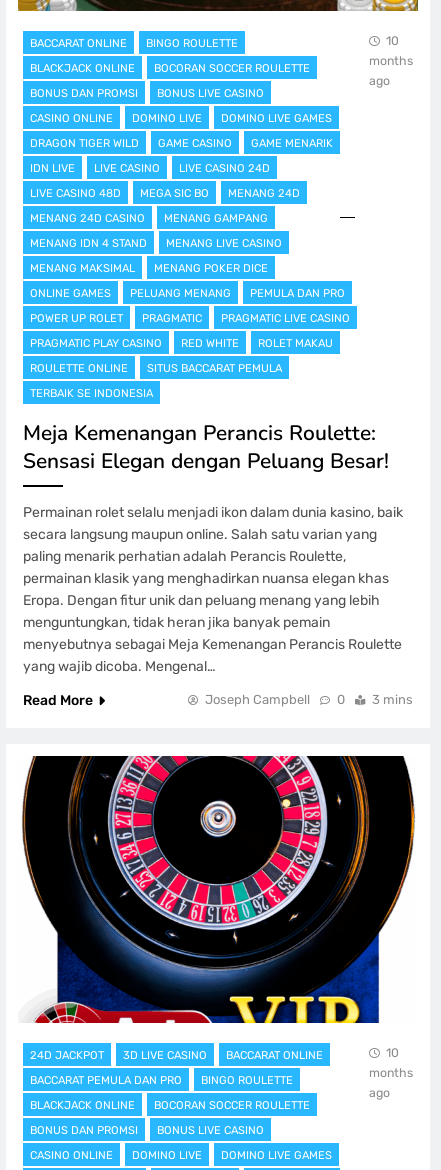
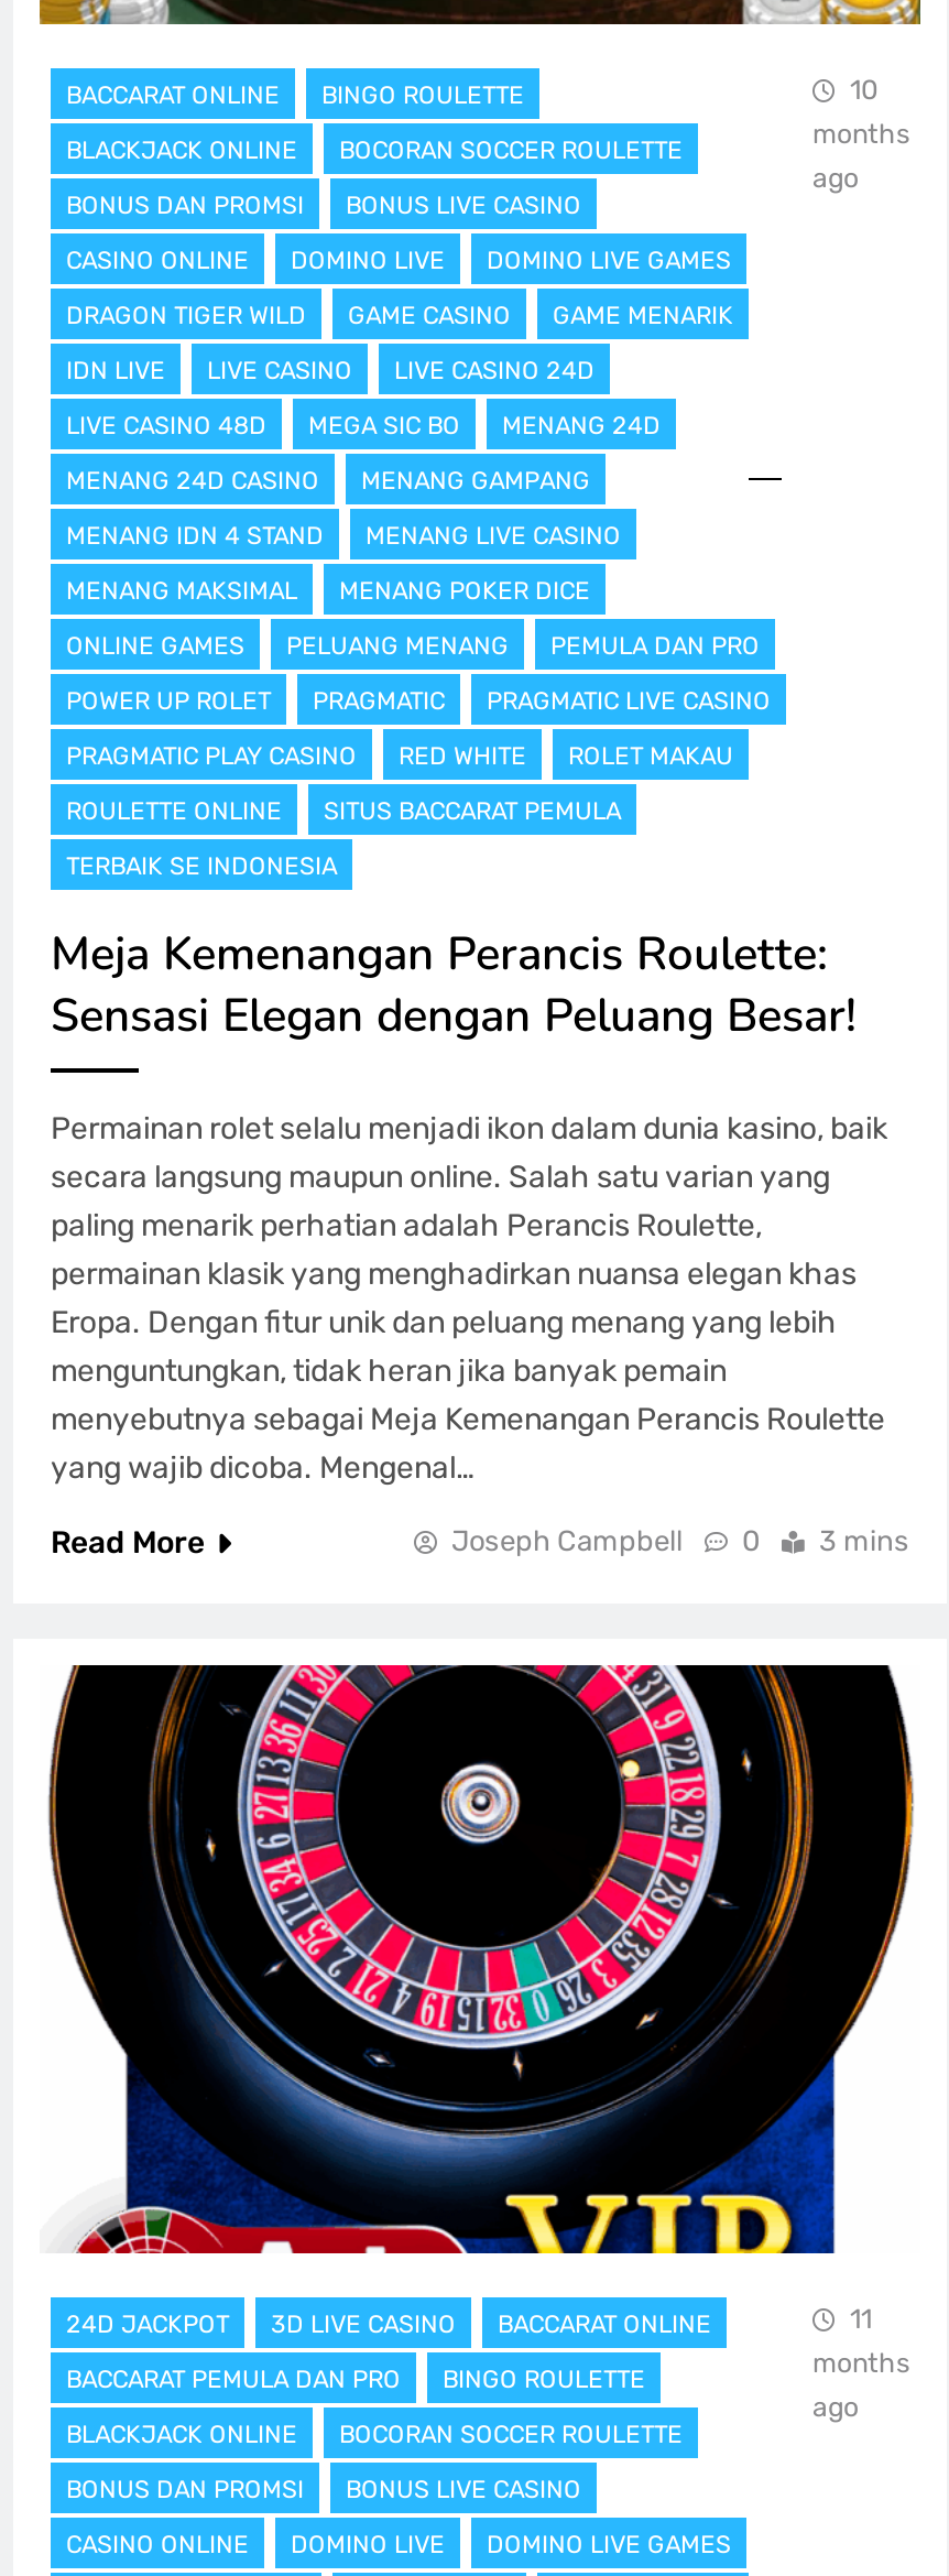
- 10
+ 11
